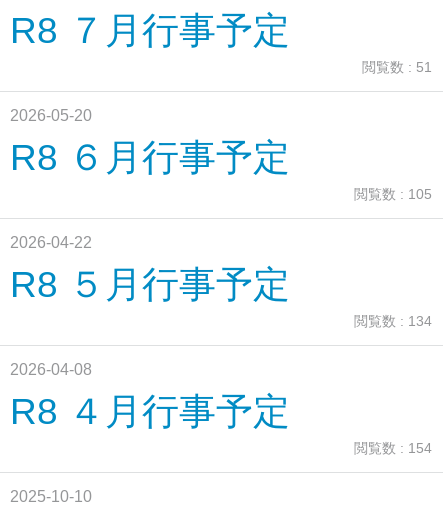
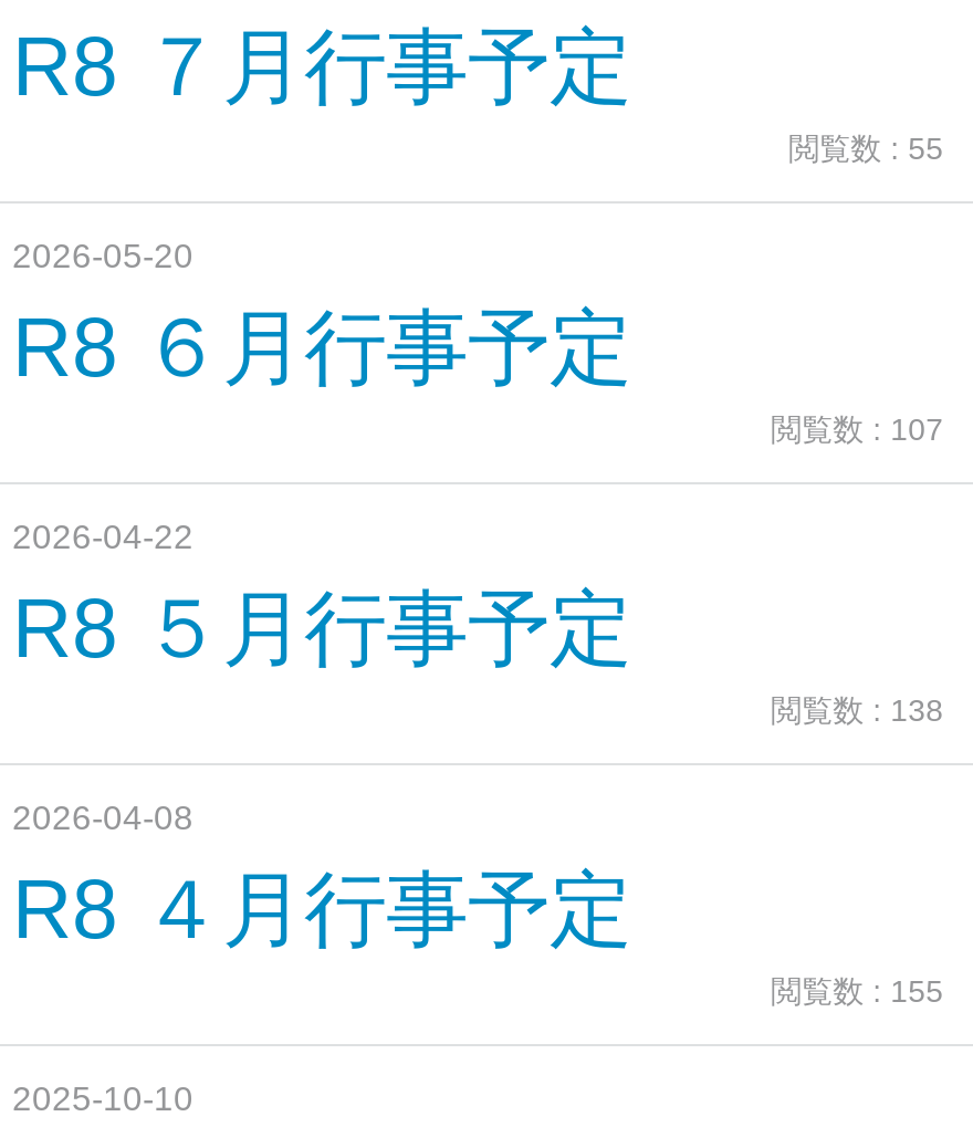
- 閲覧数 : 51
+ 閲覧数 : 55

- 閲覧数 : 105
+ 閲覧数 : 107

- 閲覧数 : 134
+ 閲覧数 : 138

- 閲覧数 : 154
+ 閲覧数 : 155
